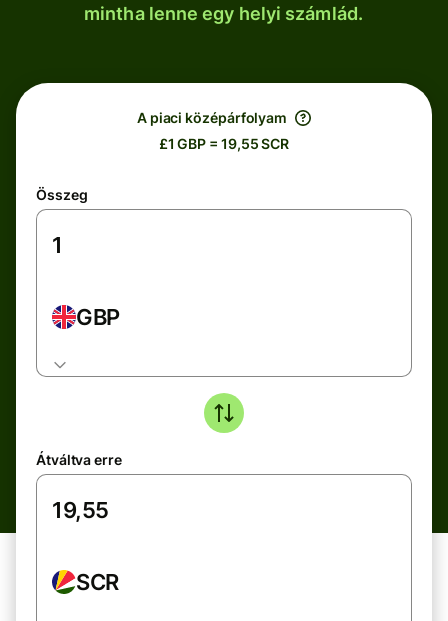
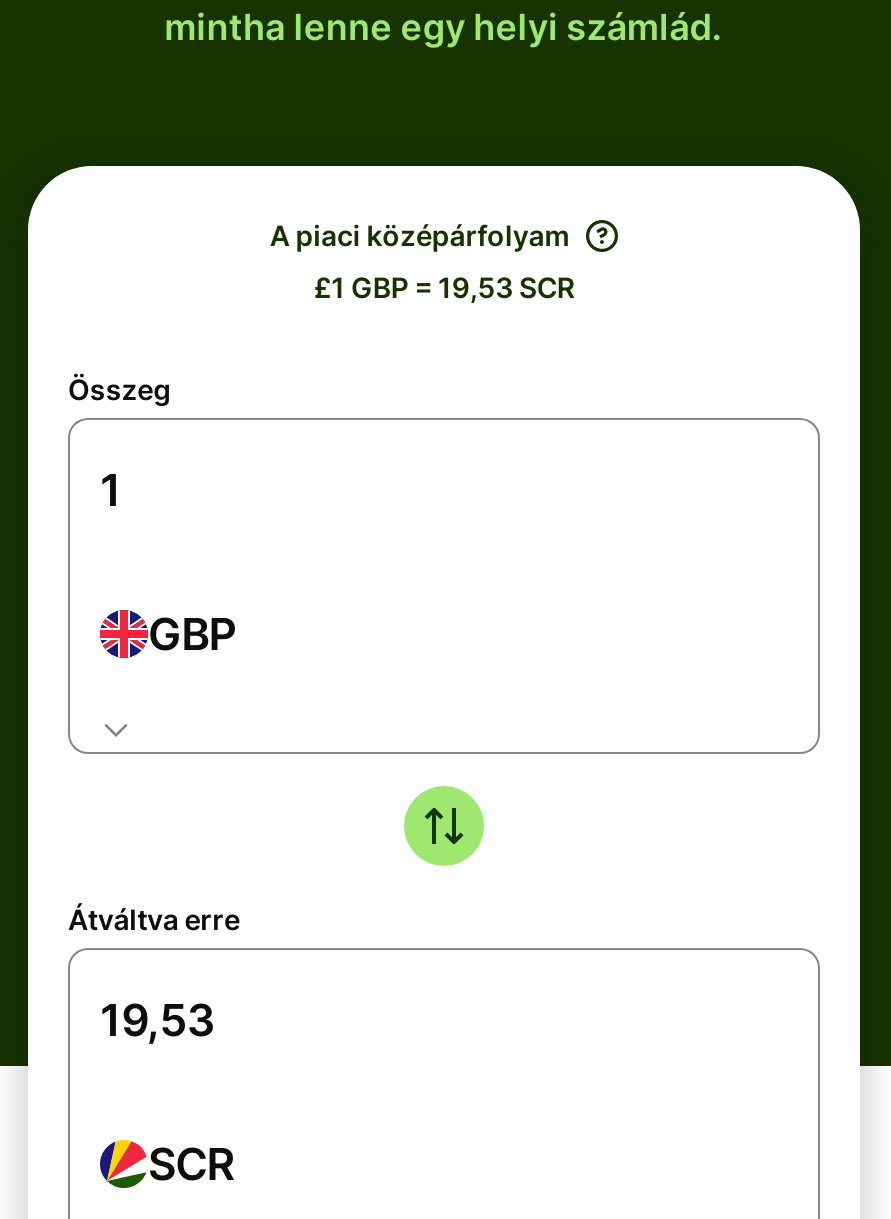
- £1 GBP = 19,55 SCR
+ £1 GBP = 19,53 SCR
